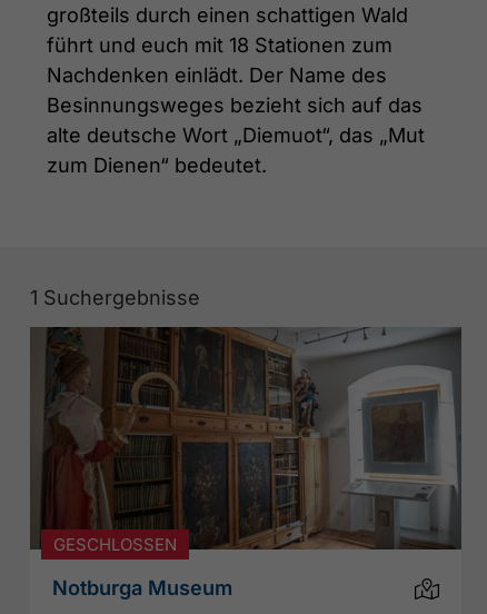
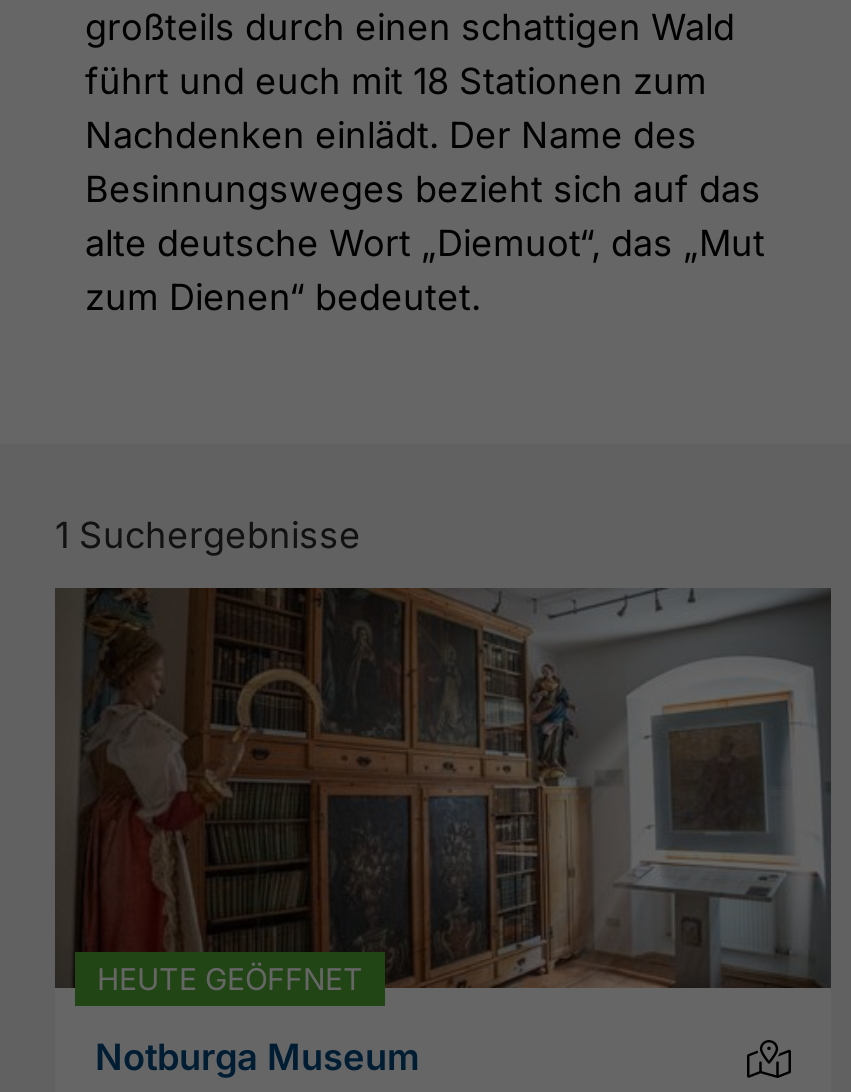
- GESCHLOSSEN
+ HEUTE GEÖFFNET
